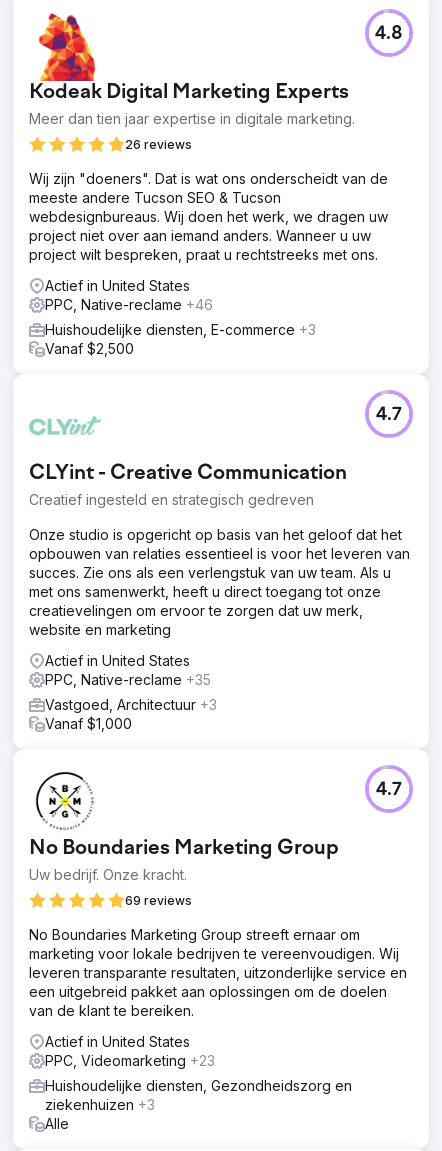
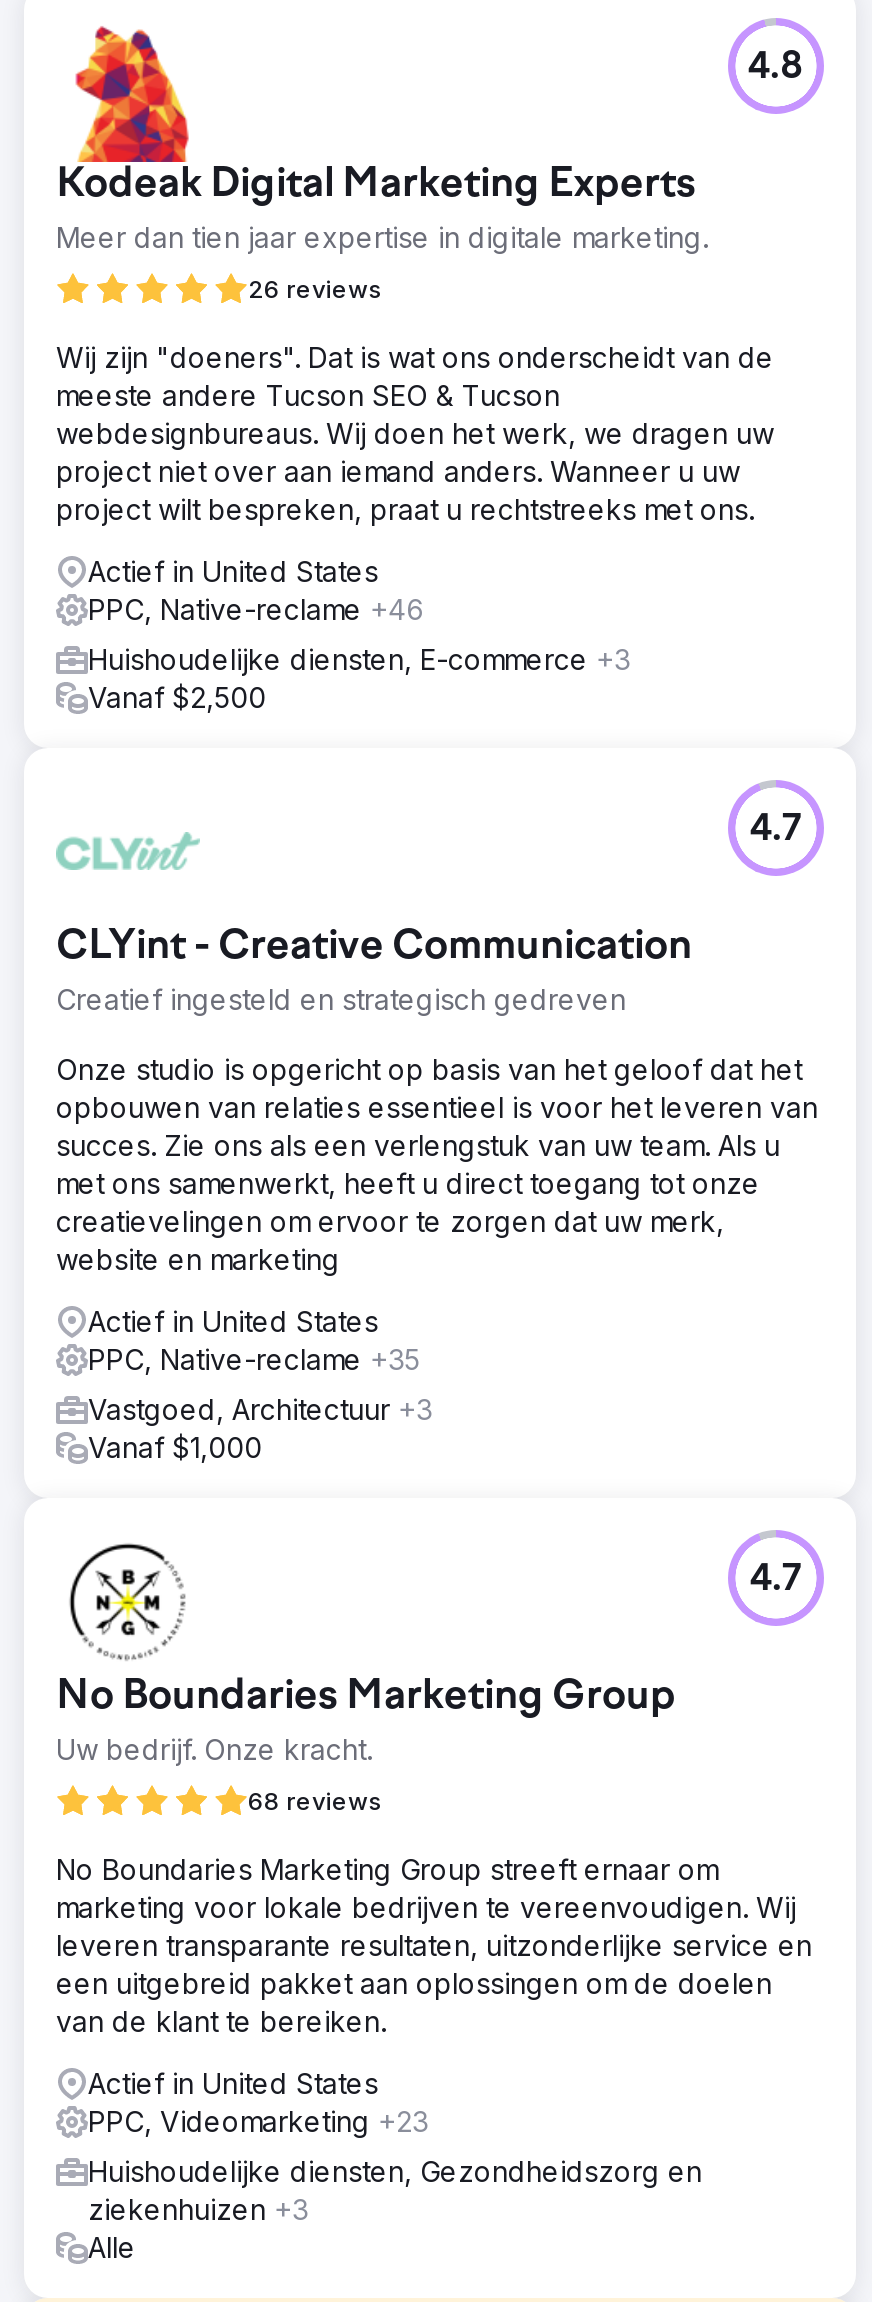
- 69 reviews
+ 68 reviews
